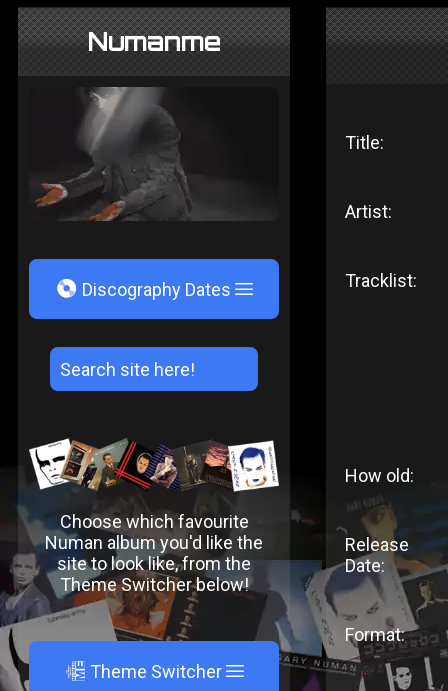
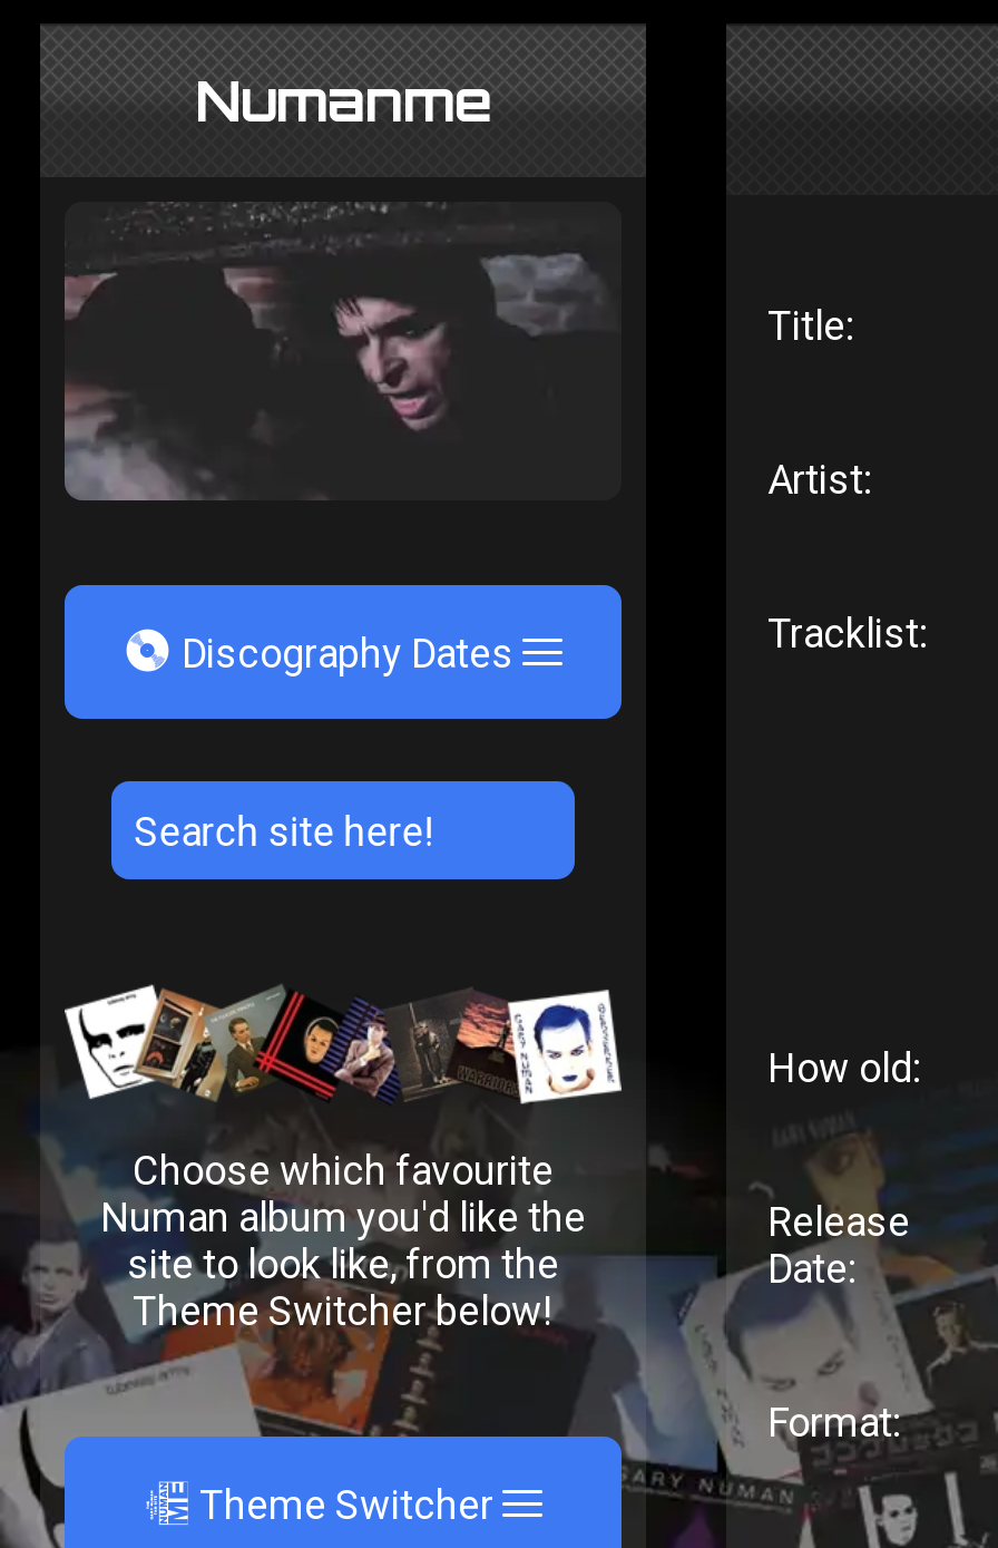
- [image]
+ [image]
